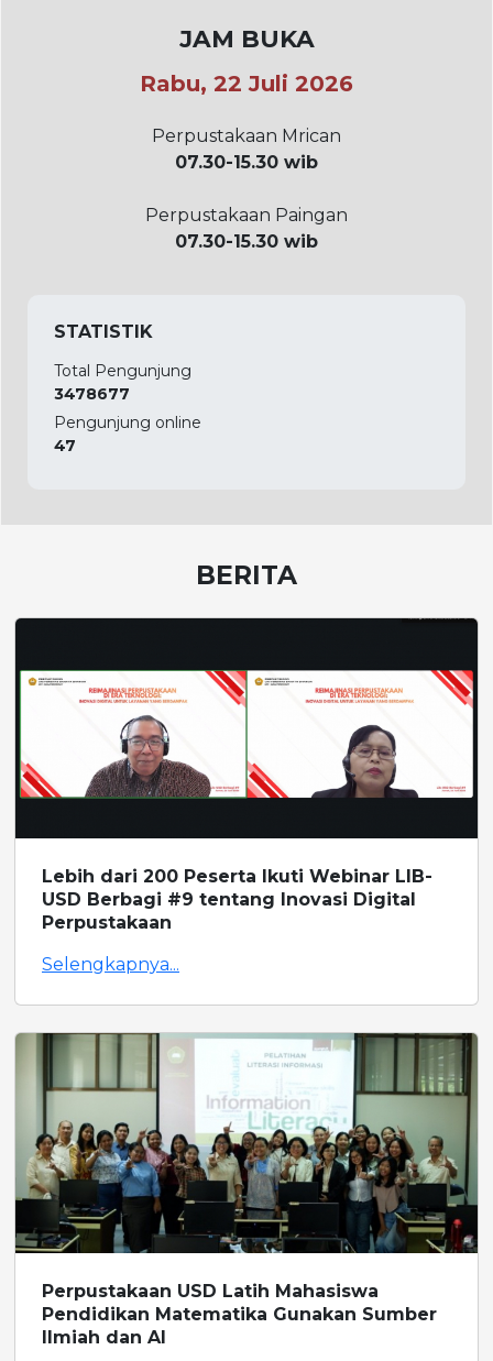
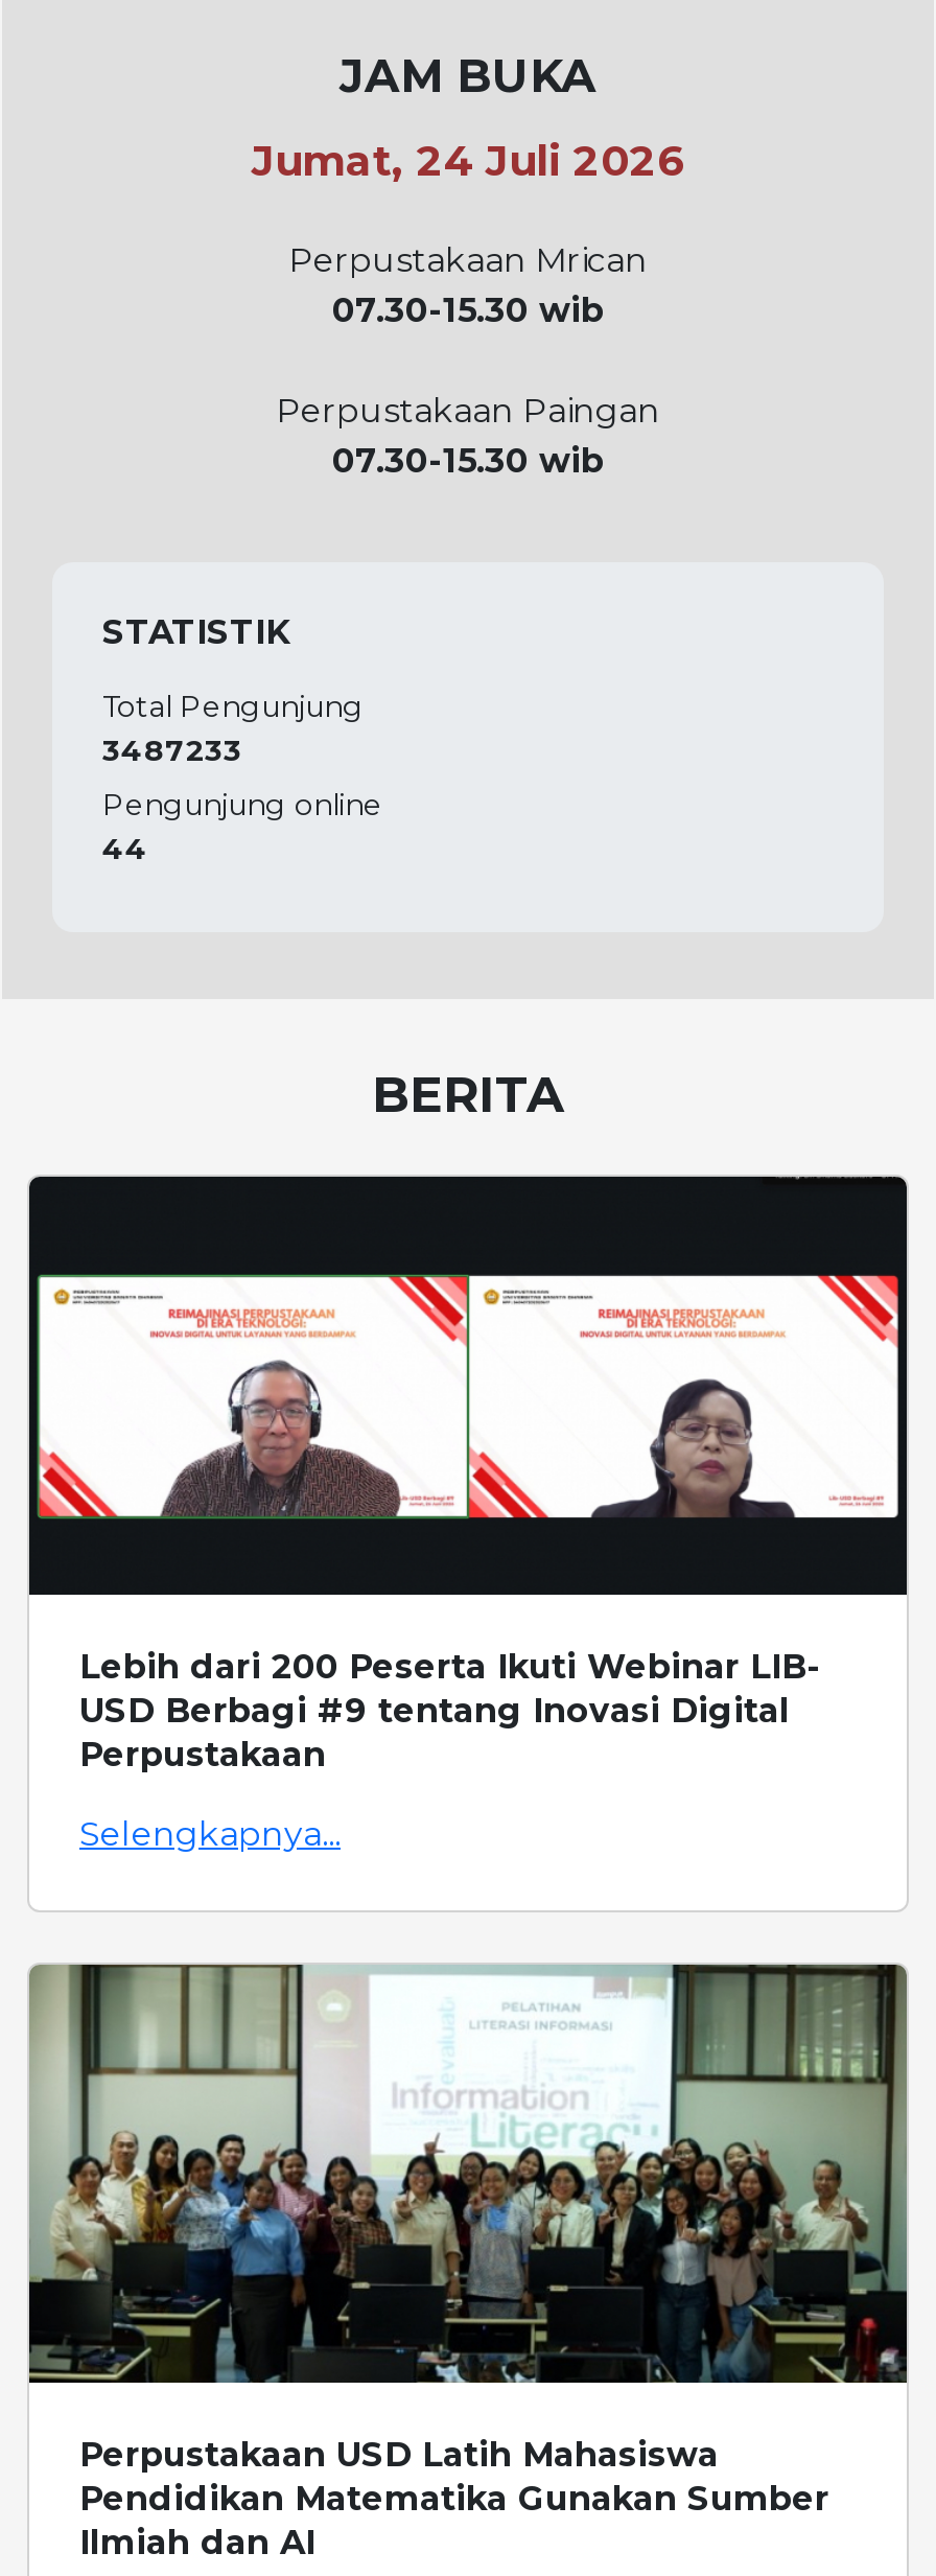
- Rabu, 22 Juli 2026
+ Jumat, 24 Juli 2026

- 3478677
+ 3487233

- 47
+ 44
